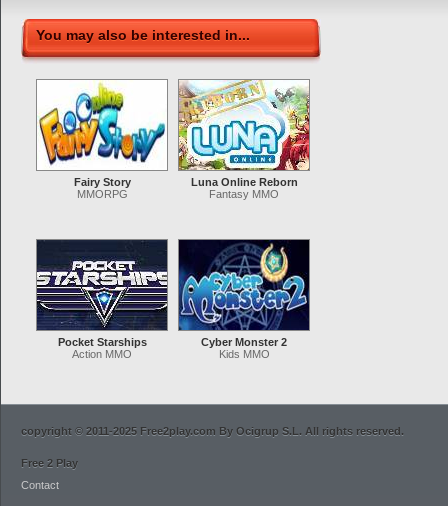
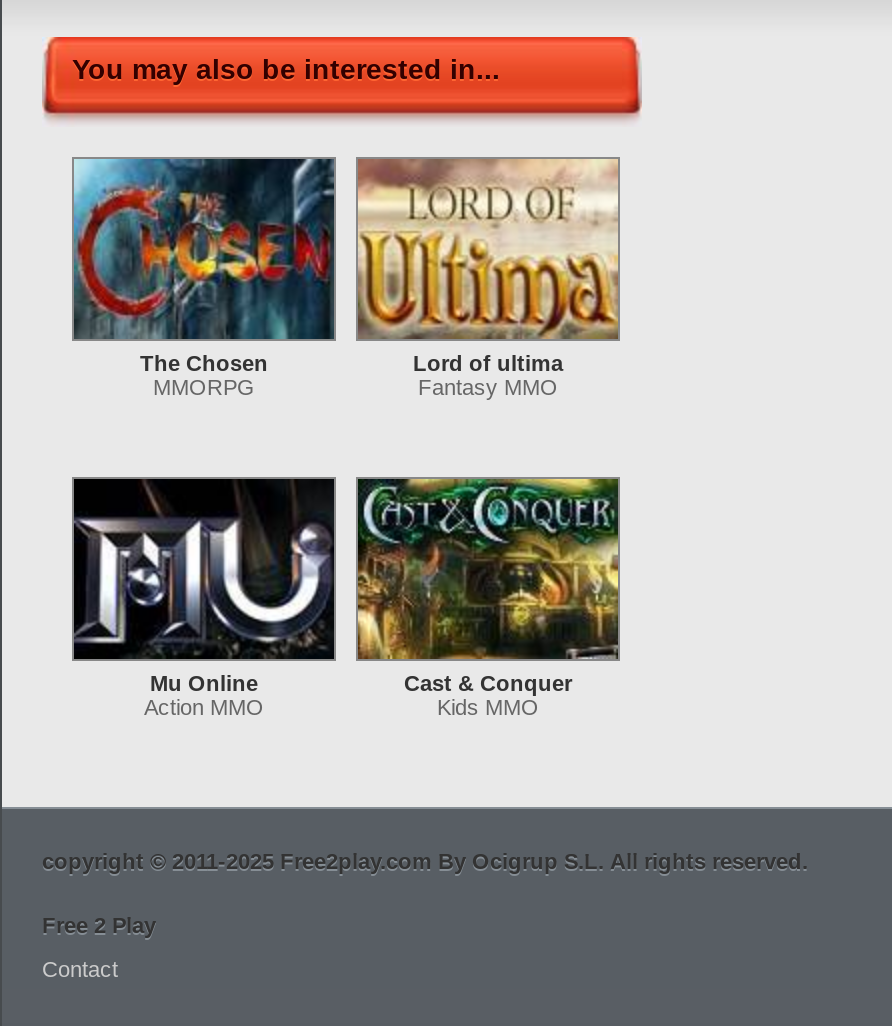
- [image]
- Fairy Story
+ [image]
+ The Chosen

- [image]
- Luna Online Reborn
+ [image]
+ Lord of ultima

- [image]
- Pocket Starships
+ [image]
+ Mu Online

- [image]
- Cyber Monster 2
+ [image]
+ Cast & Conquer
